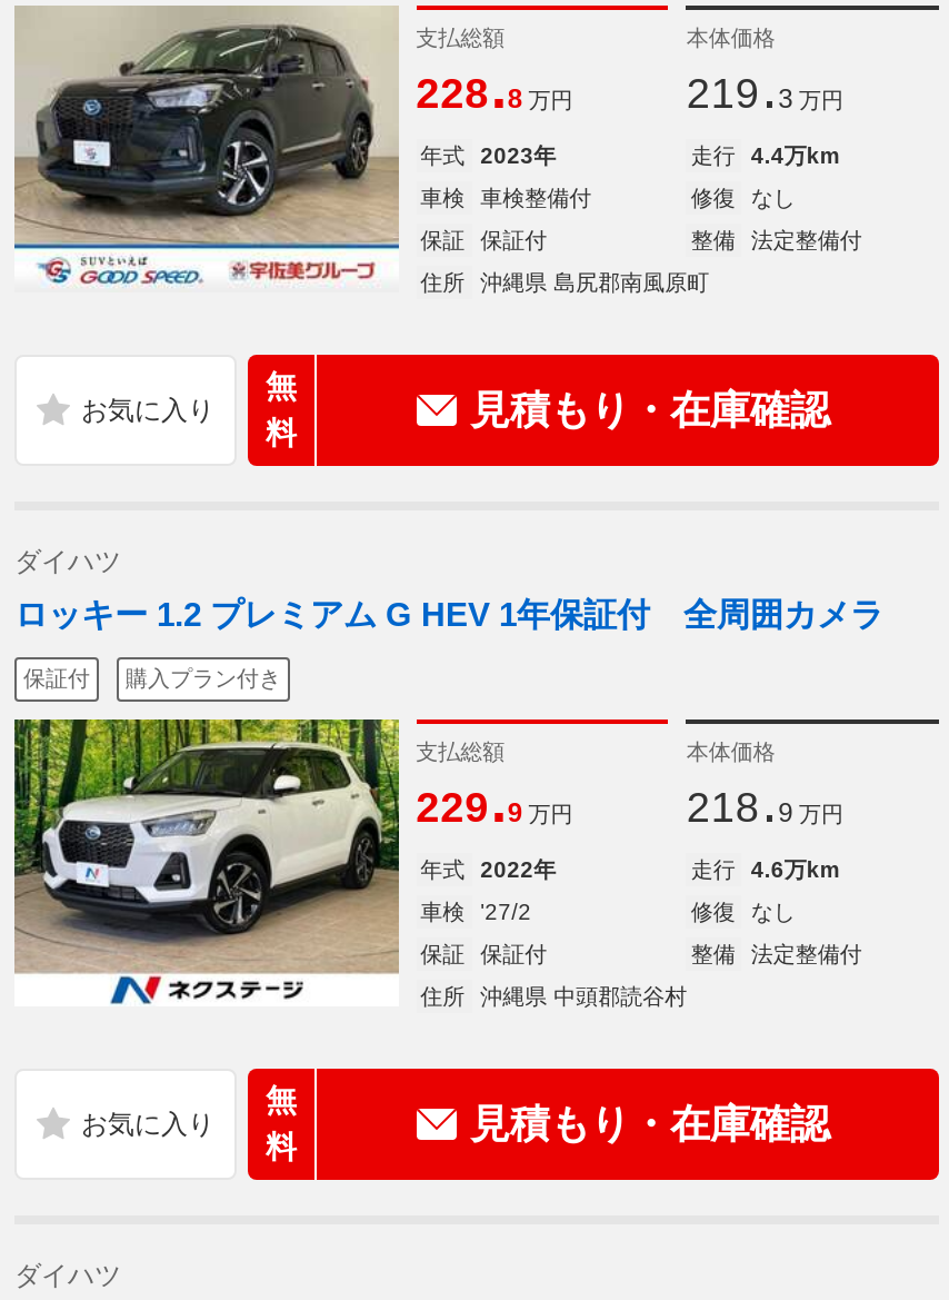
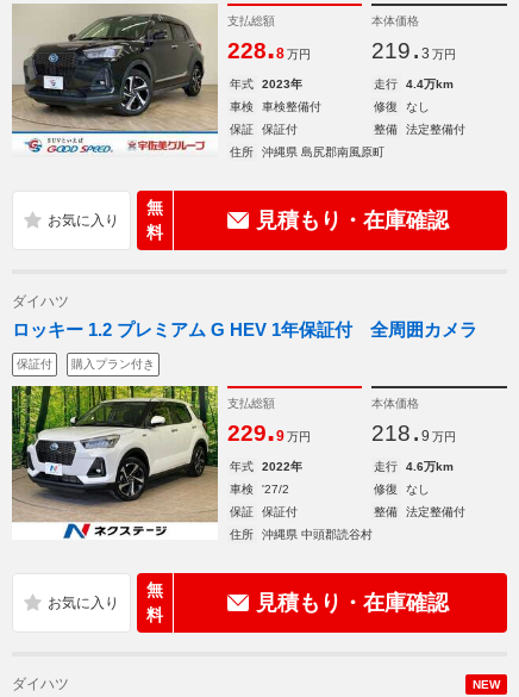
+ NEW
